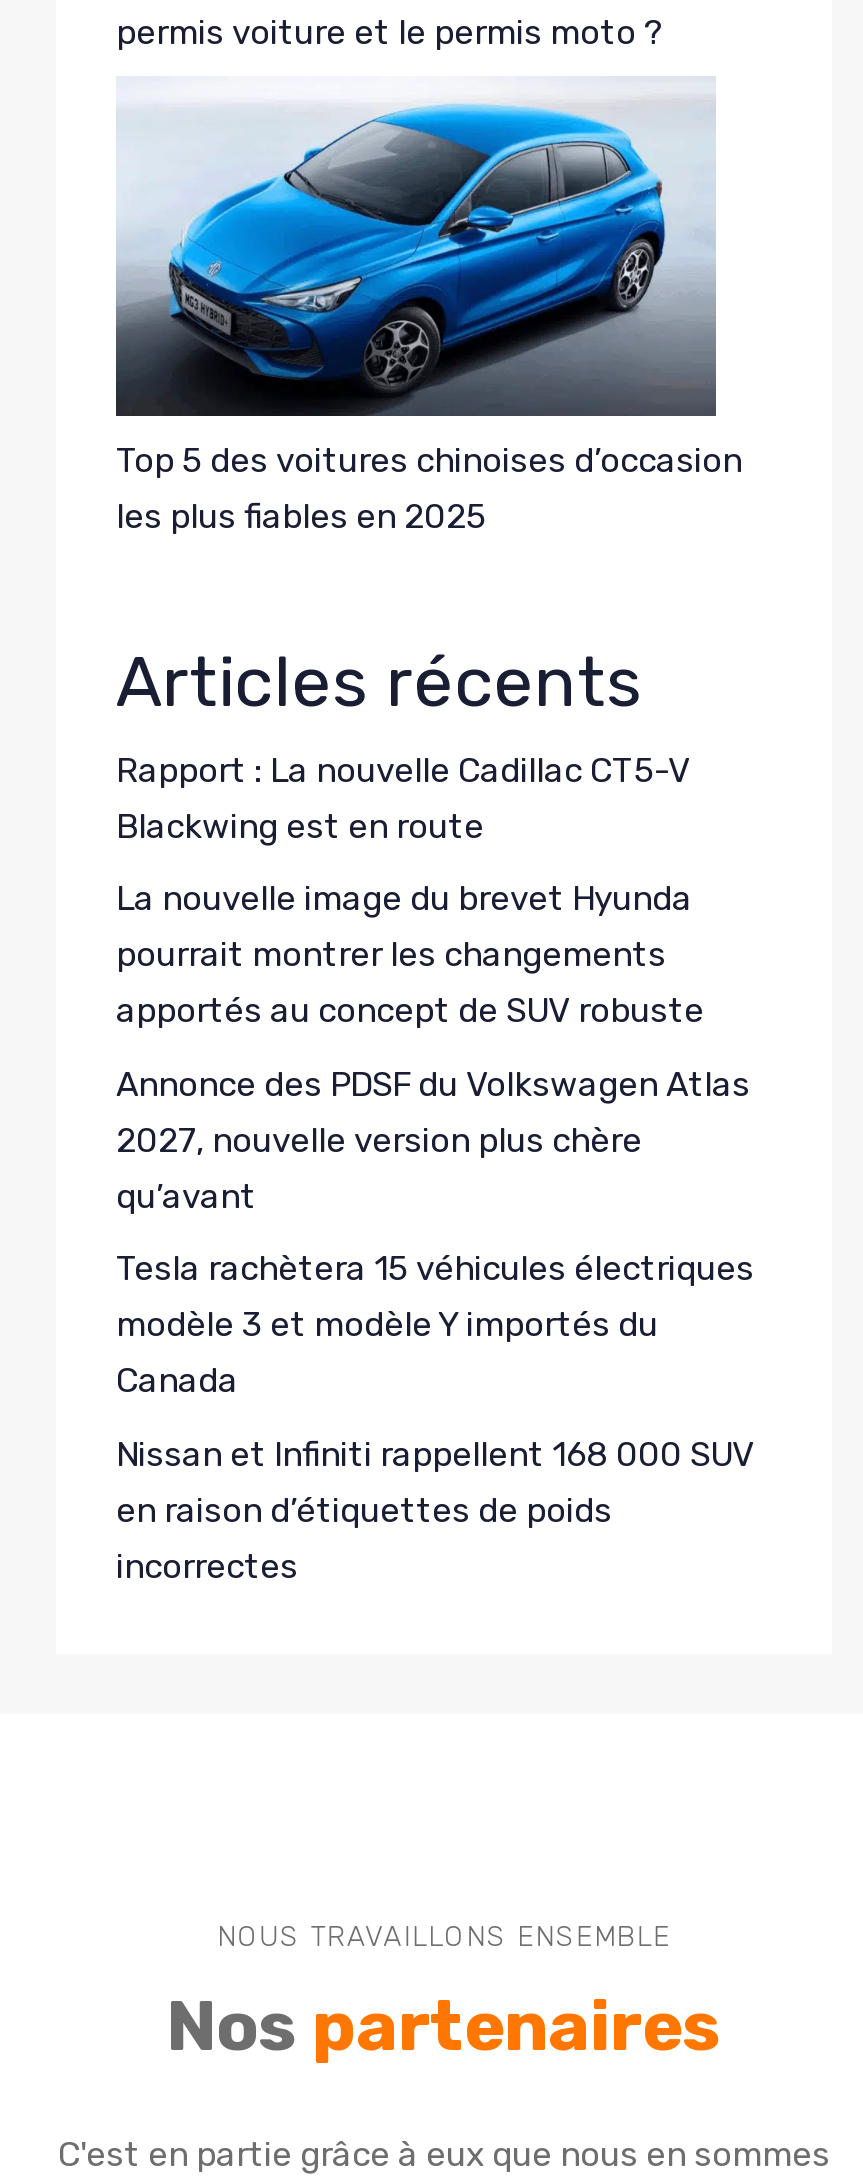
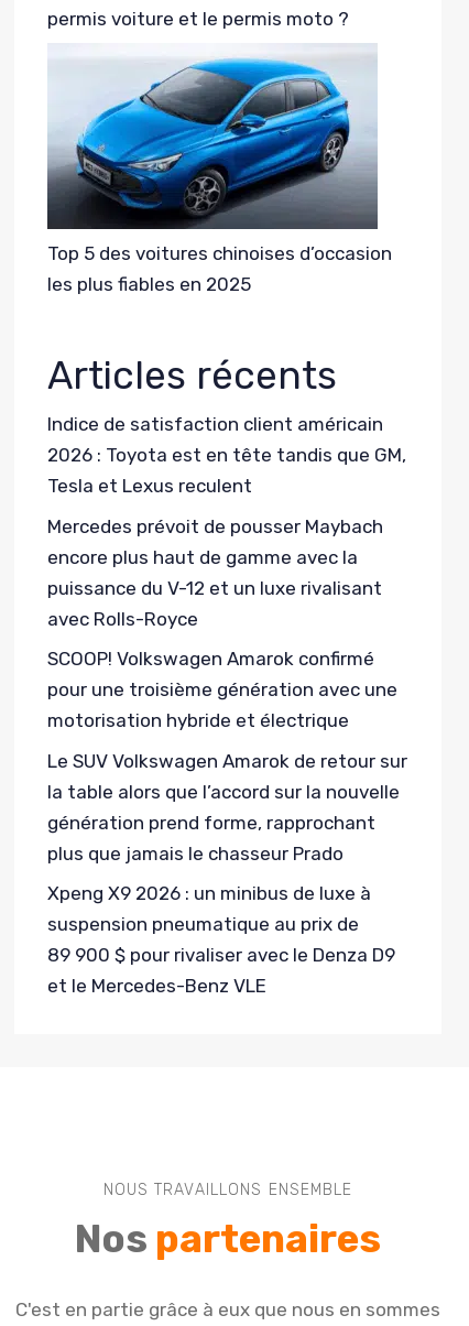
- Rapport : La nouvelle Cadillac CT5-V
- Blackwing est en route
+ Indice de satisfaction client américain
+ 2026 : Toyota est en tête tandis que GM,
+ Tesla et Lexus reculent

- La nouvelle image du brevet Hyunda
- pourrait montrer les changements
- apportés au concept de SUV robuste
+ Mercedes prévoit de pousser Maybach
+ encore plus haut de gamme avec la
+ puissance du V-12 et un luxe rivalisant
+ avec Rolls-Royce

- Annonce des PDSF du Volkswagen Atlas
- 2027, nouvelle version plus chère
- qu’avant
+ SCOOP! Volkswagen Amarok confirmé
+ pour une troisième génération avec une
+ motorisation hybride et électrique

- Tesla rachètera 15 véhicules électriques
- modèle 3 et modèle Y importés du
- Canada
+ Le SUV Volkswagen Amarok de retour sur
+ la table alors que l’accord sur la nouvelle
+ génération prend forme, rapprochant
+ plus que jamais le chasseur Prado

- Nissan et Infiniti rappellent 168 000 SUV
- en raison d’étiquettes de poids
- incorrectes
+ Xpeng X9 2026 : un minibus de luxe à
+ suspension pneumatique au prix de
+ 89 900 $ pour rivaliser avec le Denza D9
+ et le Mercedes-Benz VLE
